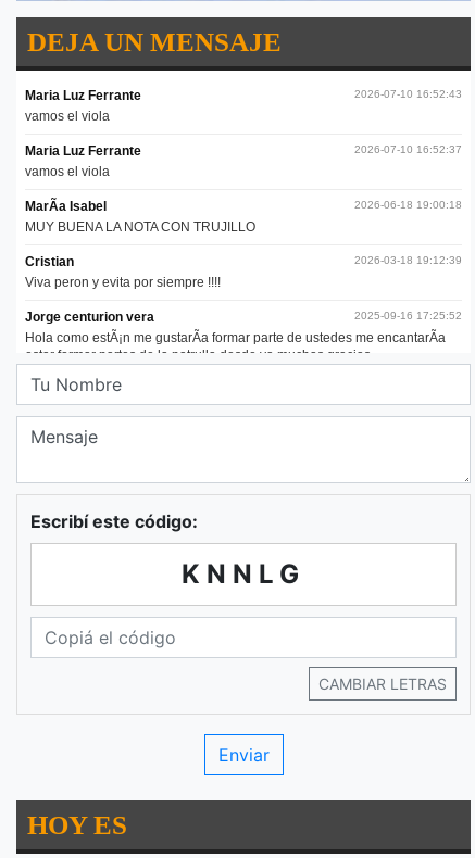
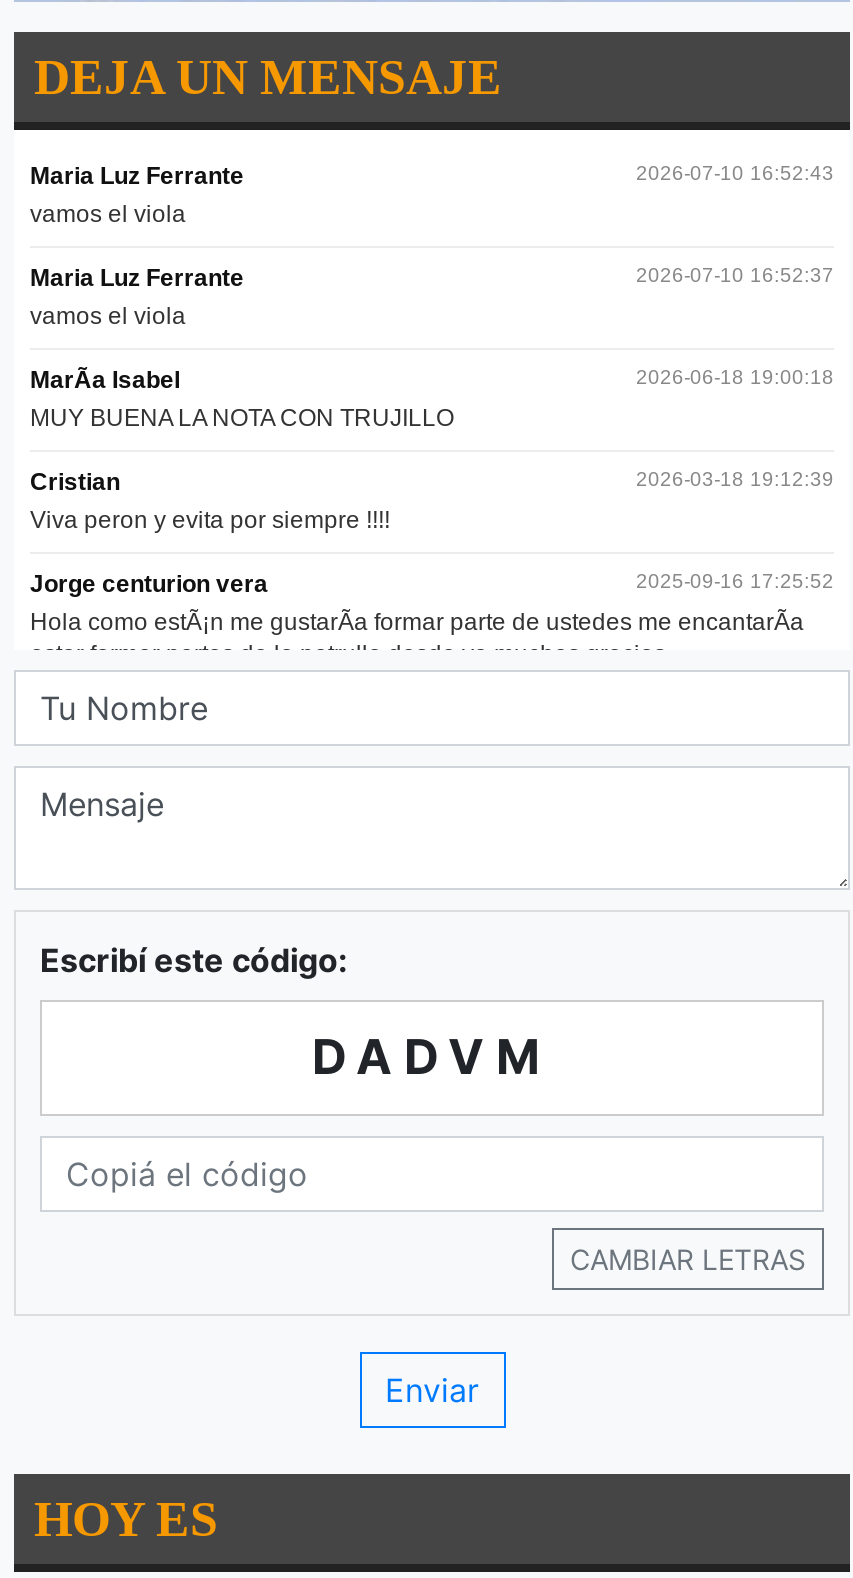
- KNNLG
+ DADVM
